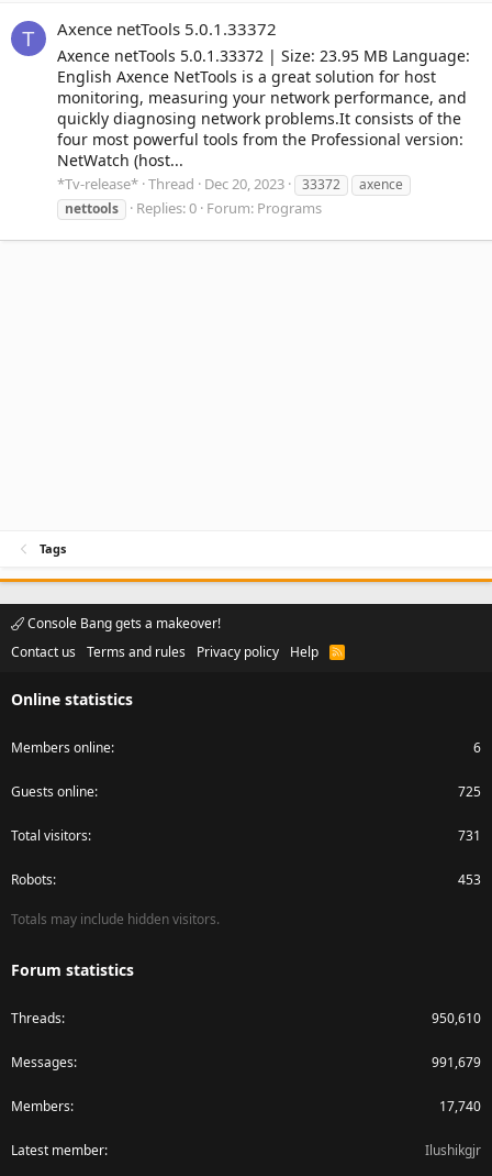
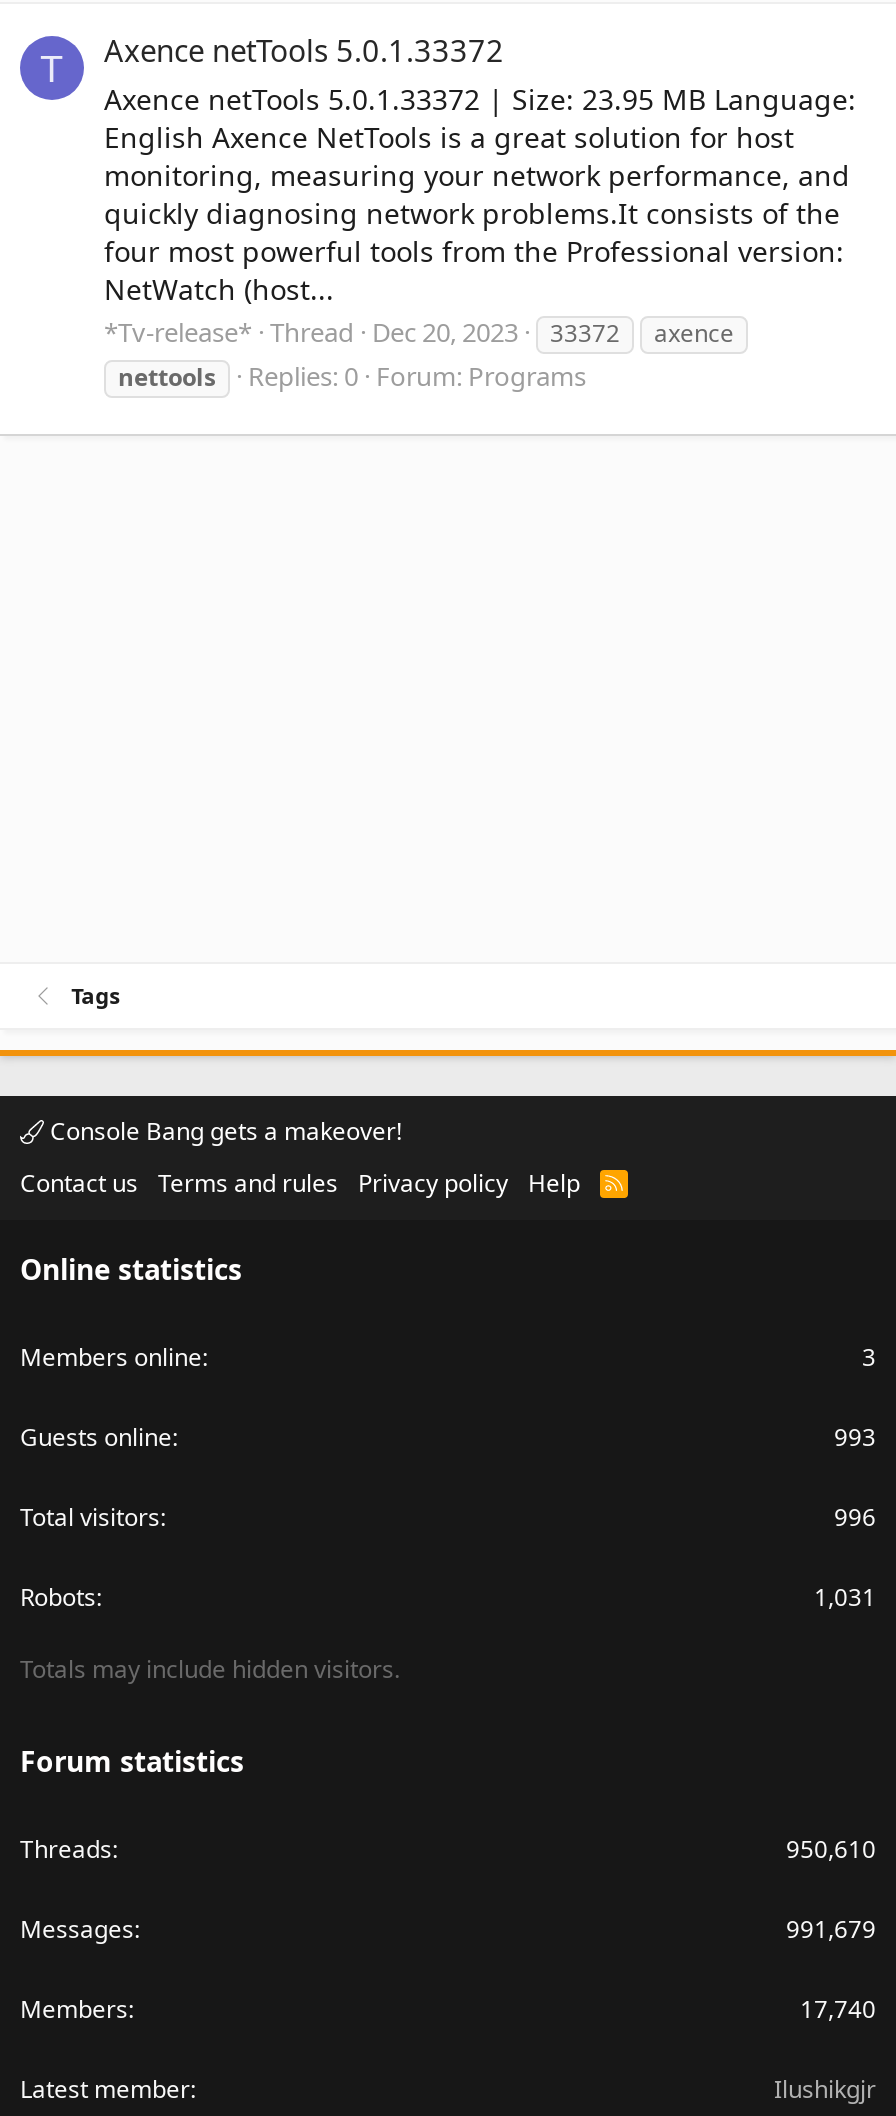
- 6
+ 3

- 725
+ 993

- 731
+ 996

- 453
+ 1,031
